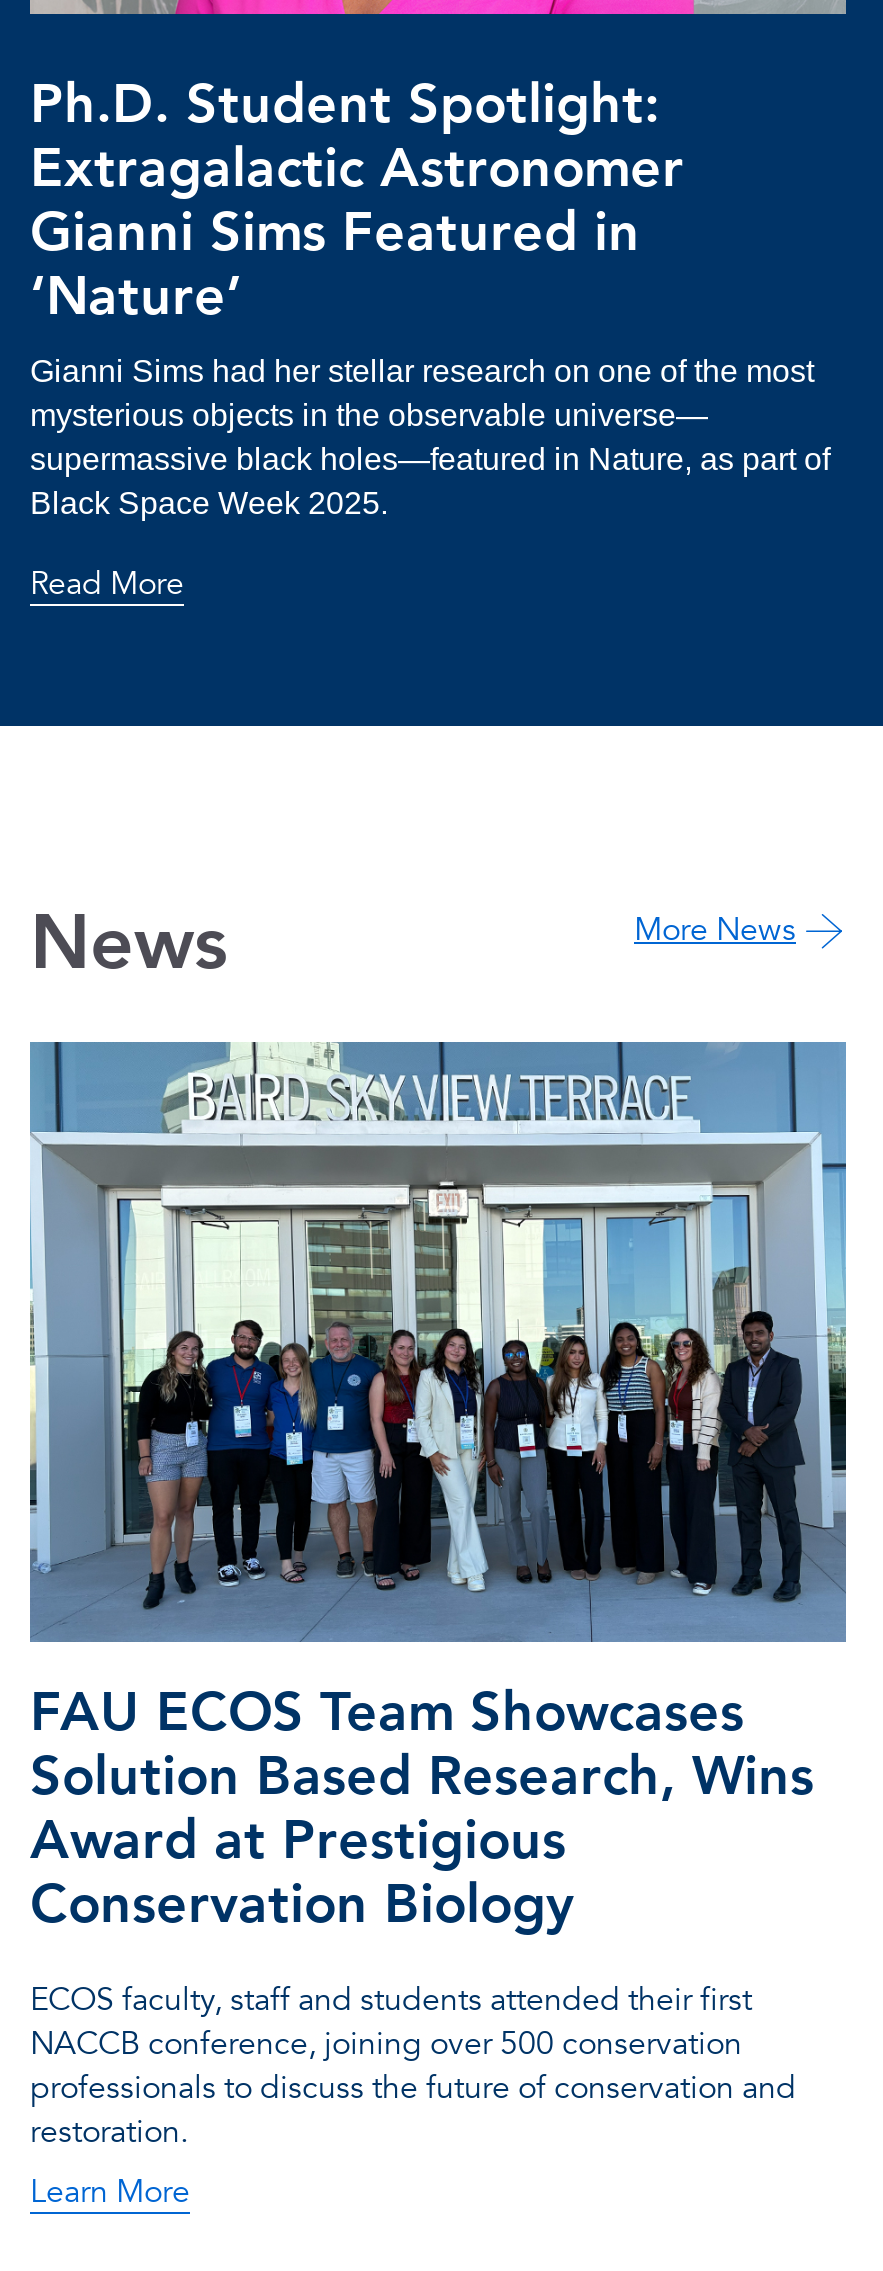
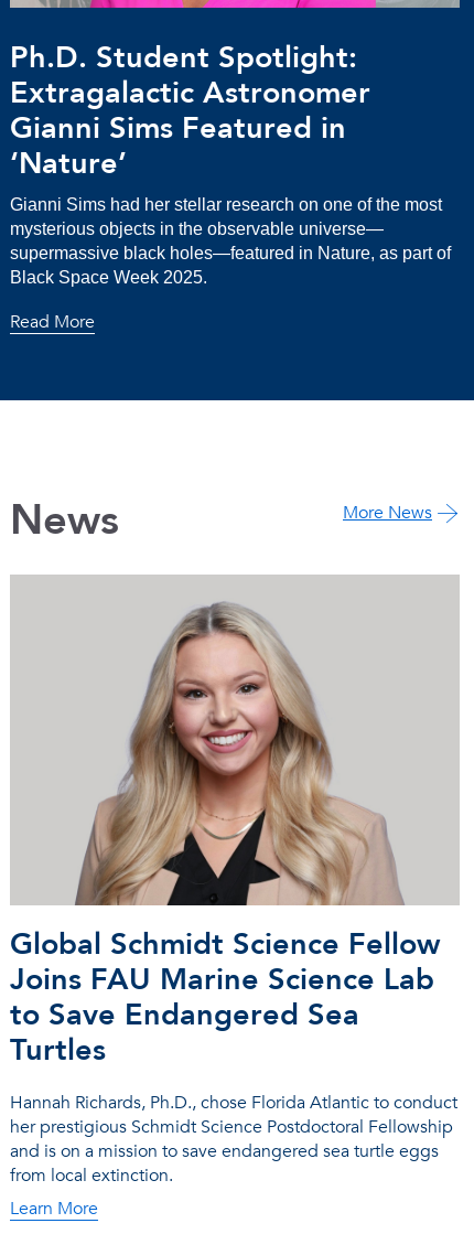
- [image]
- FAU ECOS Team Showcases
- Solution Based Research, Wins
- Award at Prestigious
- Conservation Biology
+ [image]
+ Global Schmidt Science Fellow
+ Joins FAU Marine Science Lab
+ to Save Endangered Sea
+ Turtles

- ECOS faculty, staff and students attended their first
- NACCB conference, joining over 500 conservation
- professionals to discuss the future of conservation and
- restoration.
+ Hannah Richards, Ph.D., chose Florida Atlantic to conduct
+ her prestigious Schmidt Science Postdoctoral Fellowship
+ and is on a mission to save endangered sea turtle eggs
+ from local extinction.
